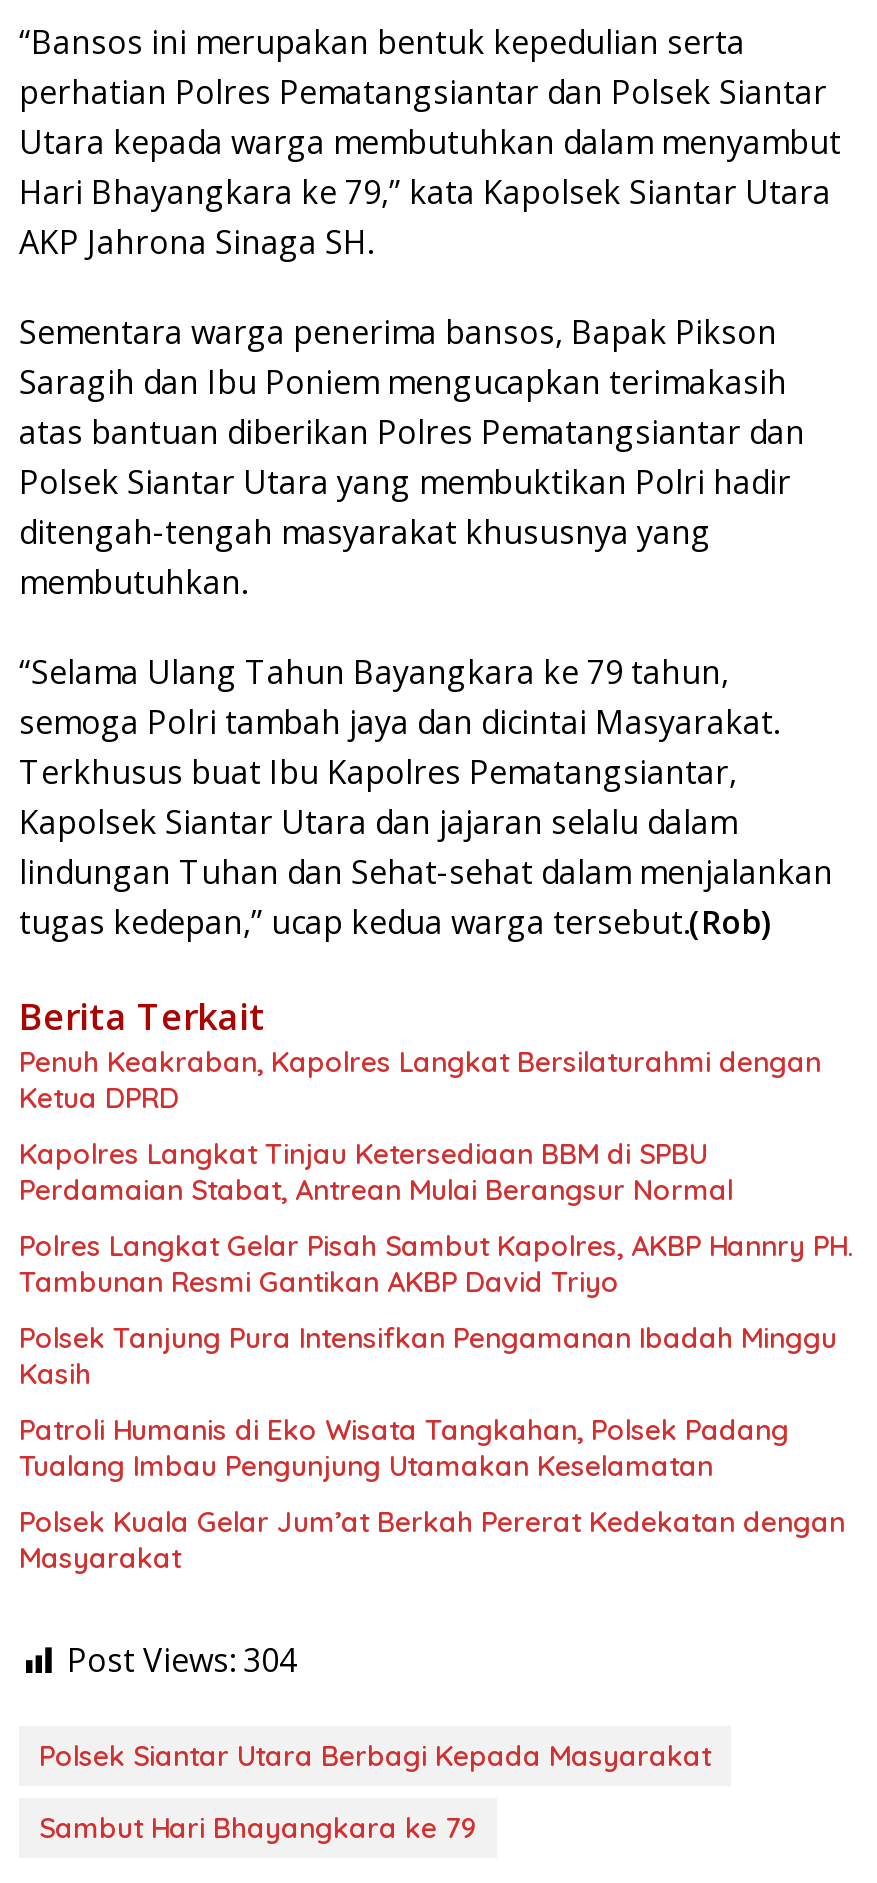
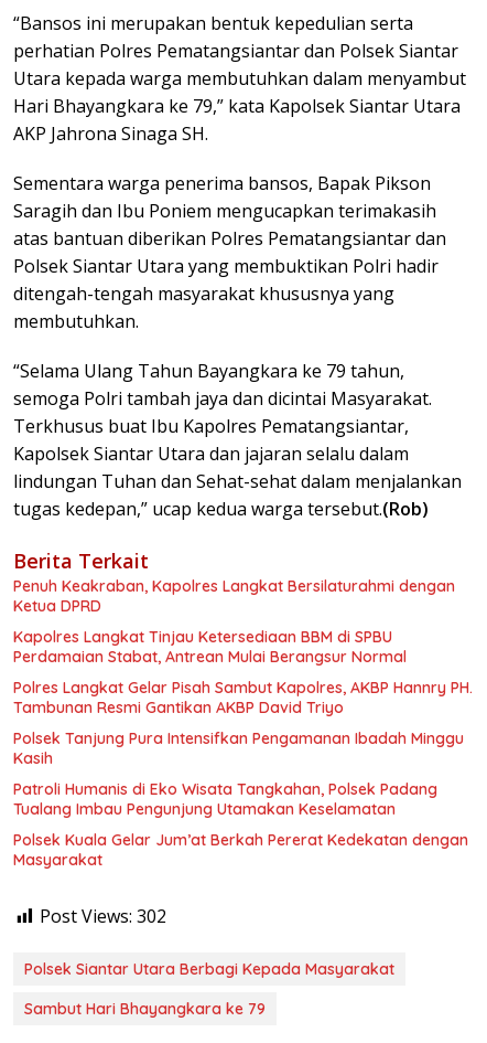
- Post Views: 304
+ Post Views: 302
